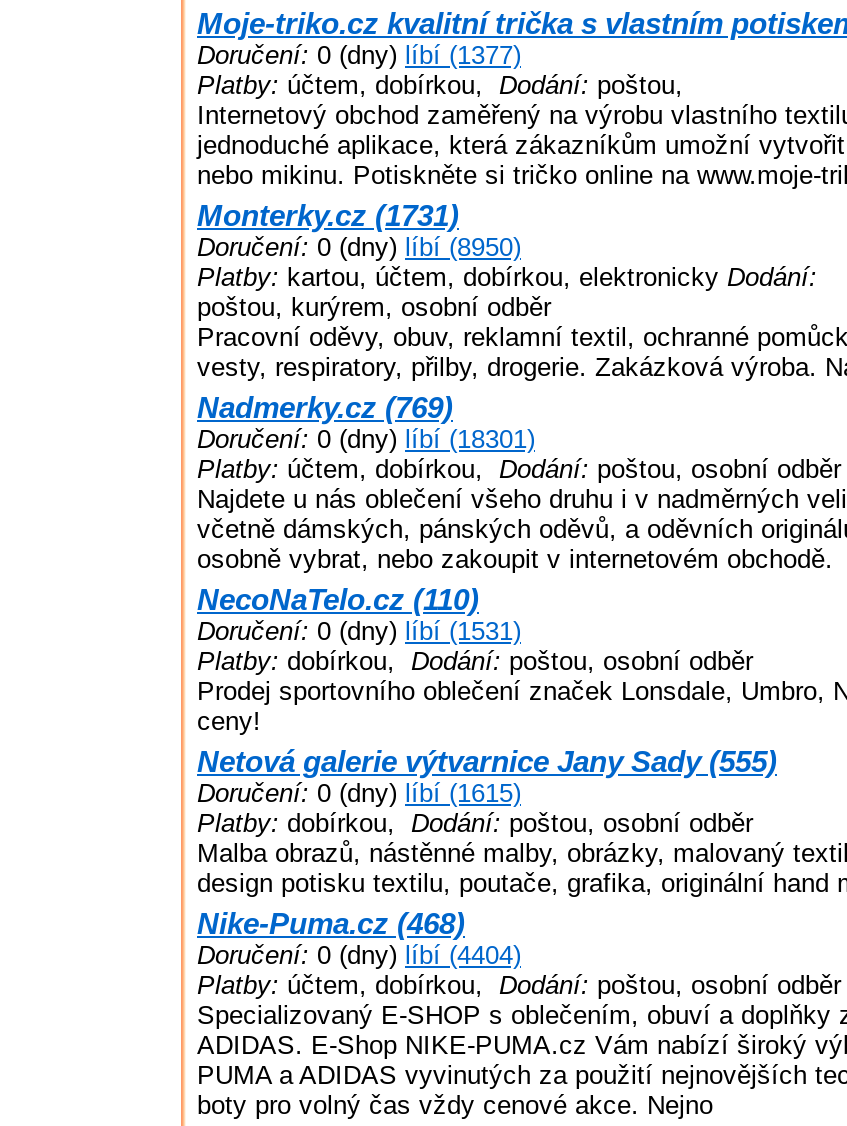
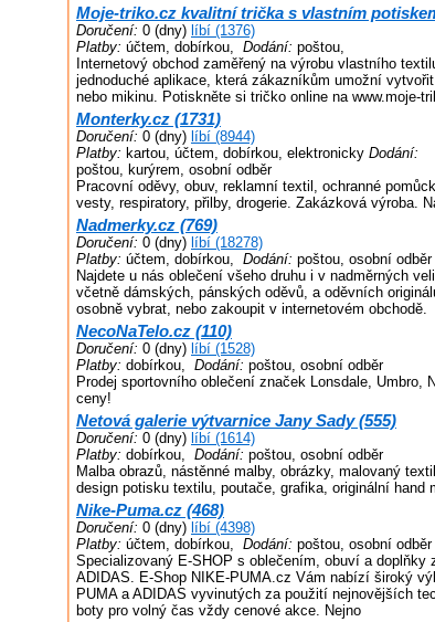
- Doručení: 0 (dny) líbí (1377)
+ Doručení: 0 (dny) líbí (1376)

- Doručení:0 (dny) líbí (8950)
+ Doručení:0 (dny) líbí (8944)

- Doručení: 0 (dny) líbí (18301)
+ Doručení: 0 (dny) líbí (18278)

- Doručení: 0 (dny) líbí (1531)
+ Doručení: 0 (dny) líbí (1528)

- Doručení:0 (dny) líbí (1615)
+ Doručení:0 (dny) líbí (1614)

- Doručení: 0 (dny)líbí (4404)
+ Doručení: 0 (dny)líbí (4398)
